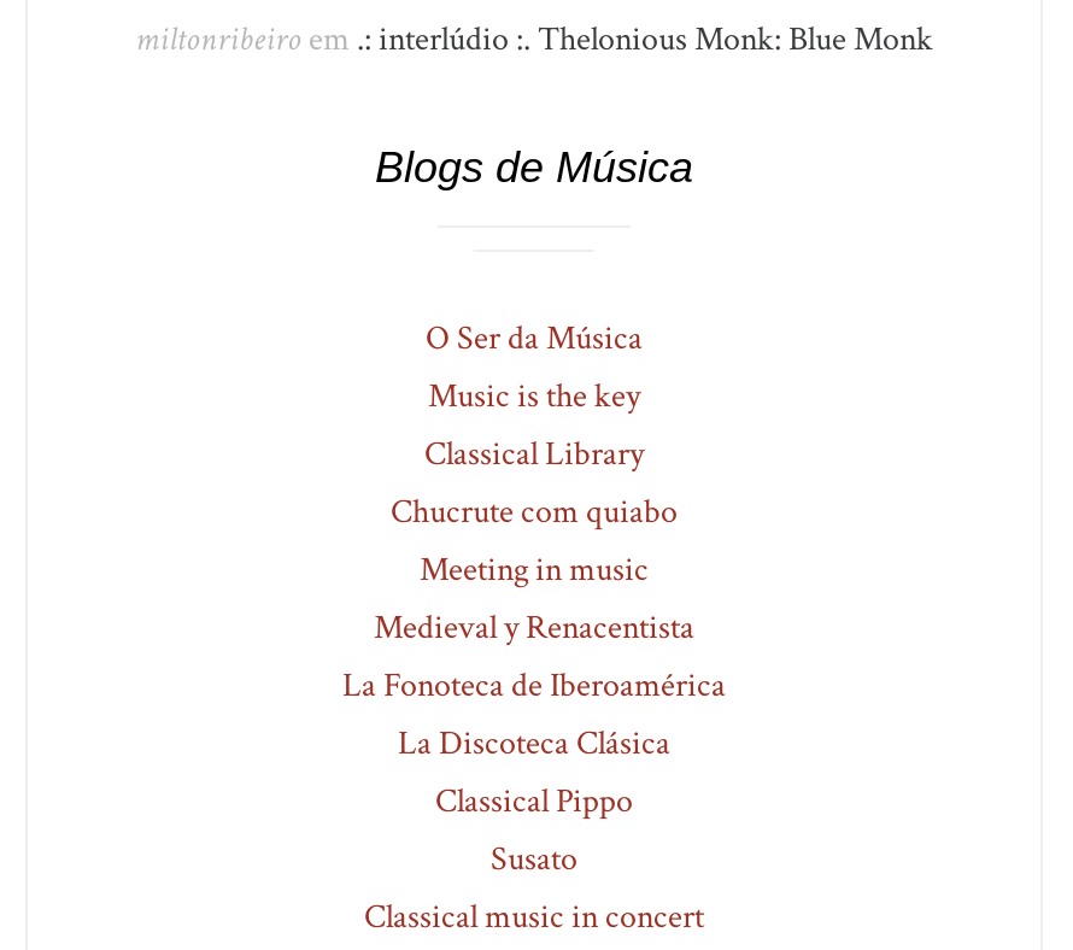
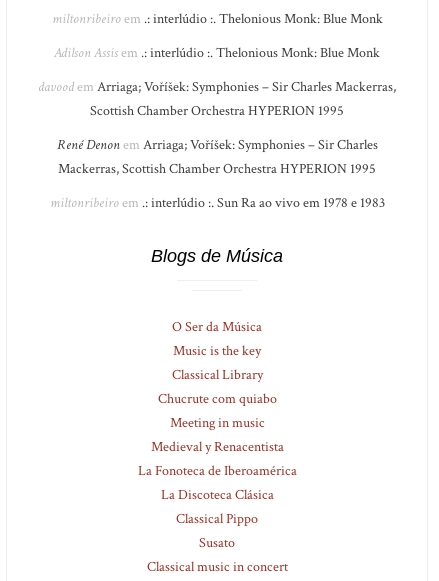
+ Adilson Assis em.: interlúdio :. Thelonious Monk: Blue Monk
+ davood em Arriaga; Voříšek: Symphonies – Sir Charles Mackerras,
+ Scottish Chamber Orchestra HYPERION 1995
+ René Denon em Arriaga; Voříšek: Symphonies – Sir Charles
+ Mackerras, Scottish Chamber Orchestra HYPERION 1995
+ miltonribeiro em.: interlúdio :. Sun Ra ao vivo em 1978 e 1983
